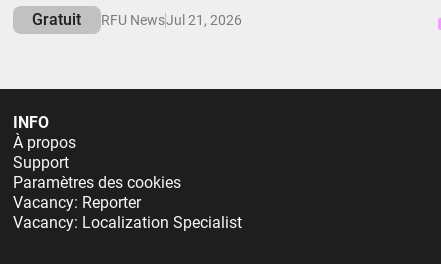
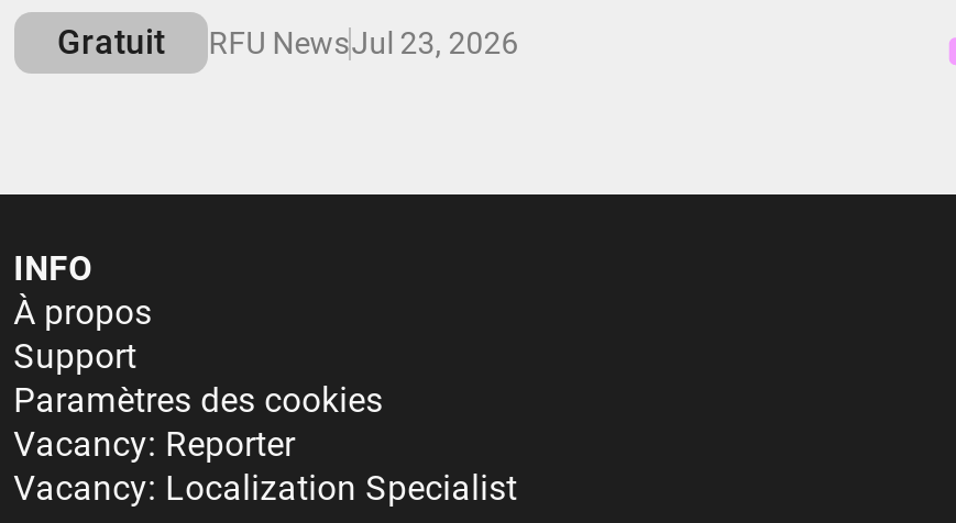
- Gratuit RFU NewsJul 21, 2026
+ Gratuit RFU NewsJul 23, 2026
